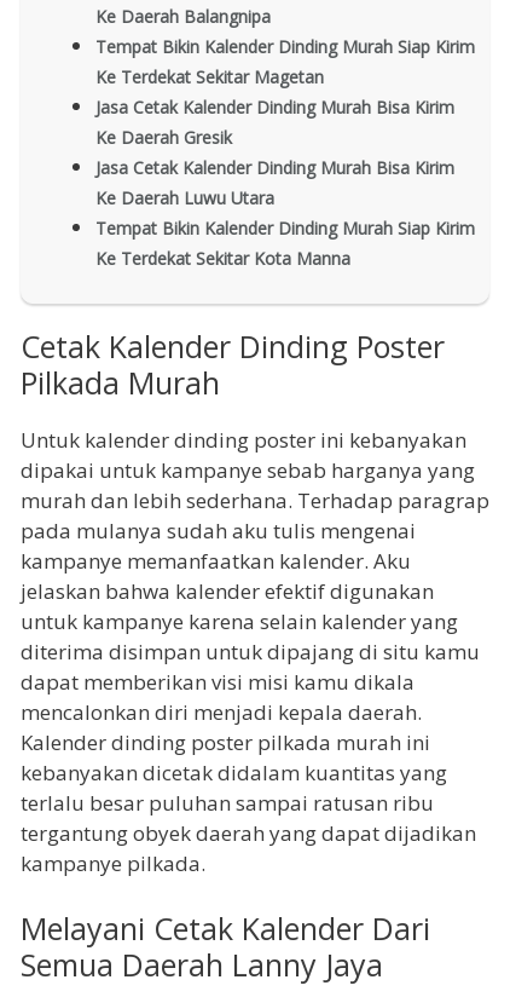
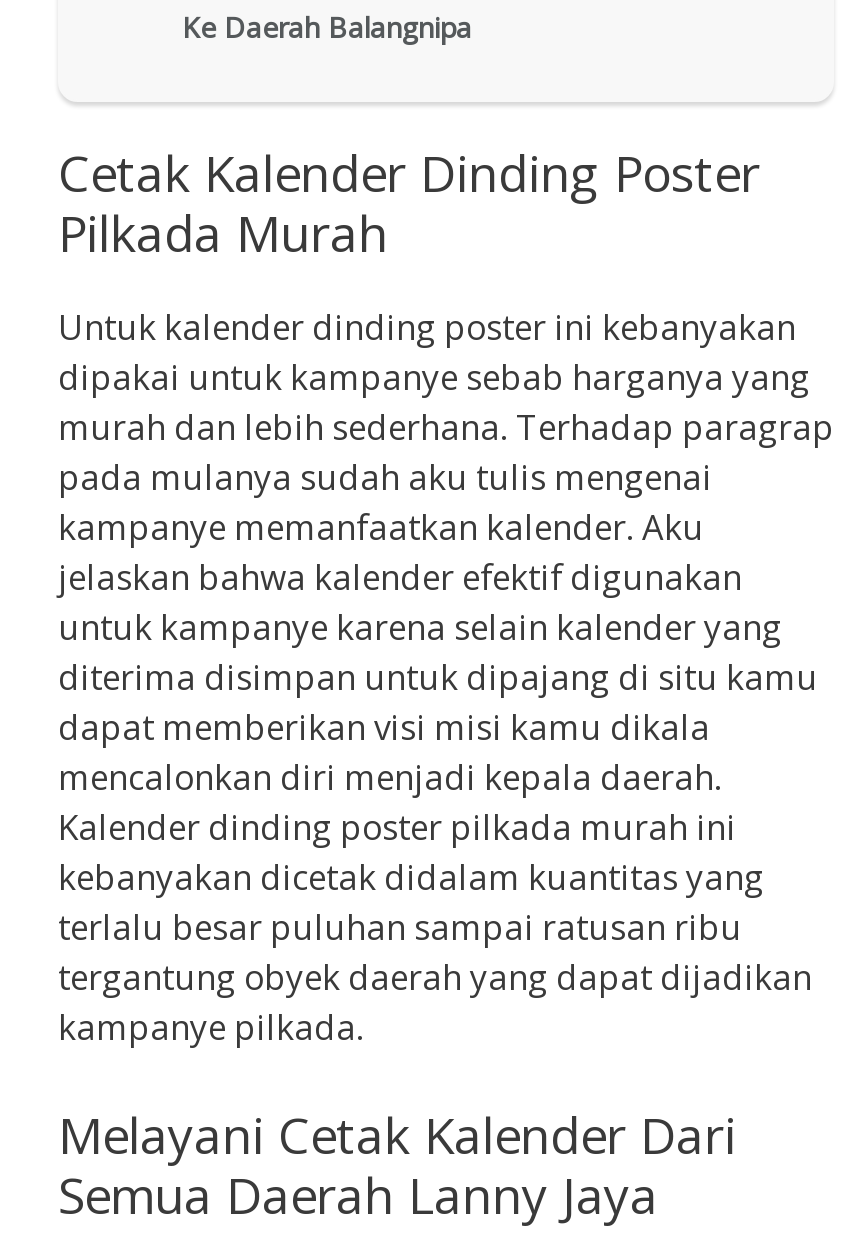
- Tempat Bikin Kalender Dinding Murah Siap Kirim
- Ke Terdekat Sekitar Magetan
- Jasa Cetak Kalender Dinding Murah Bisa Kirim
- Ke Daerah Gresik
- Jasa Cetak Kalender Dinding Murah Bisa Kirim
- Ke Daerah Luwu Utara
- Tempat Bikin Kalender Dinding Murah Siap Kirim
- Ke Terdekat Sekitar Kota Manna
